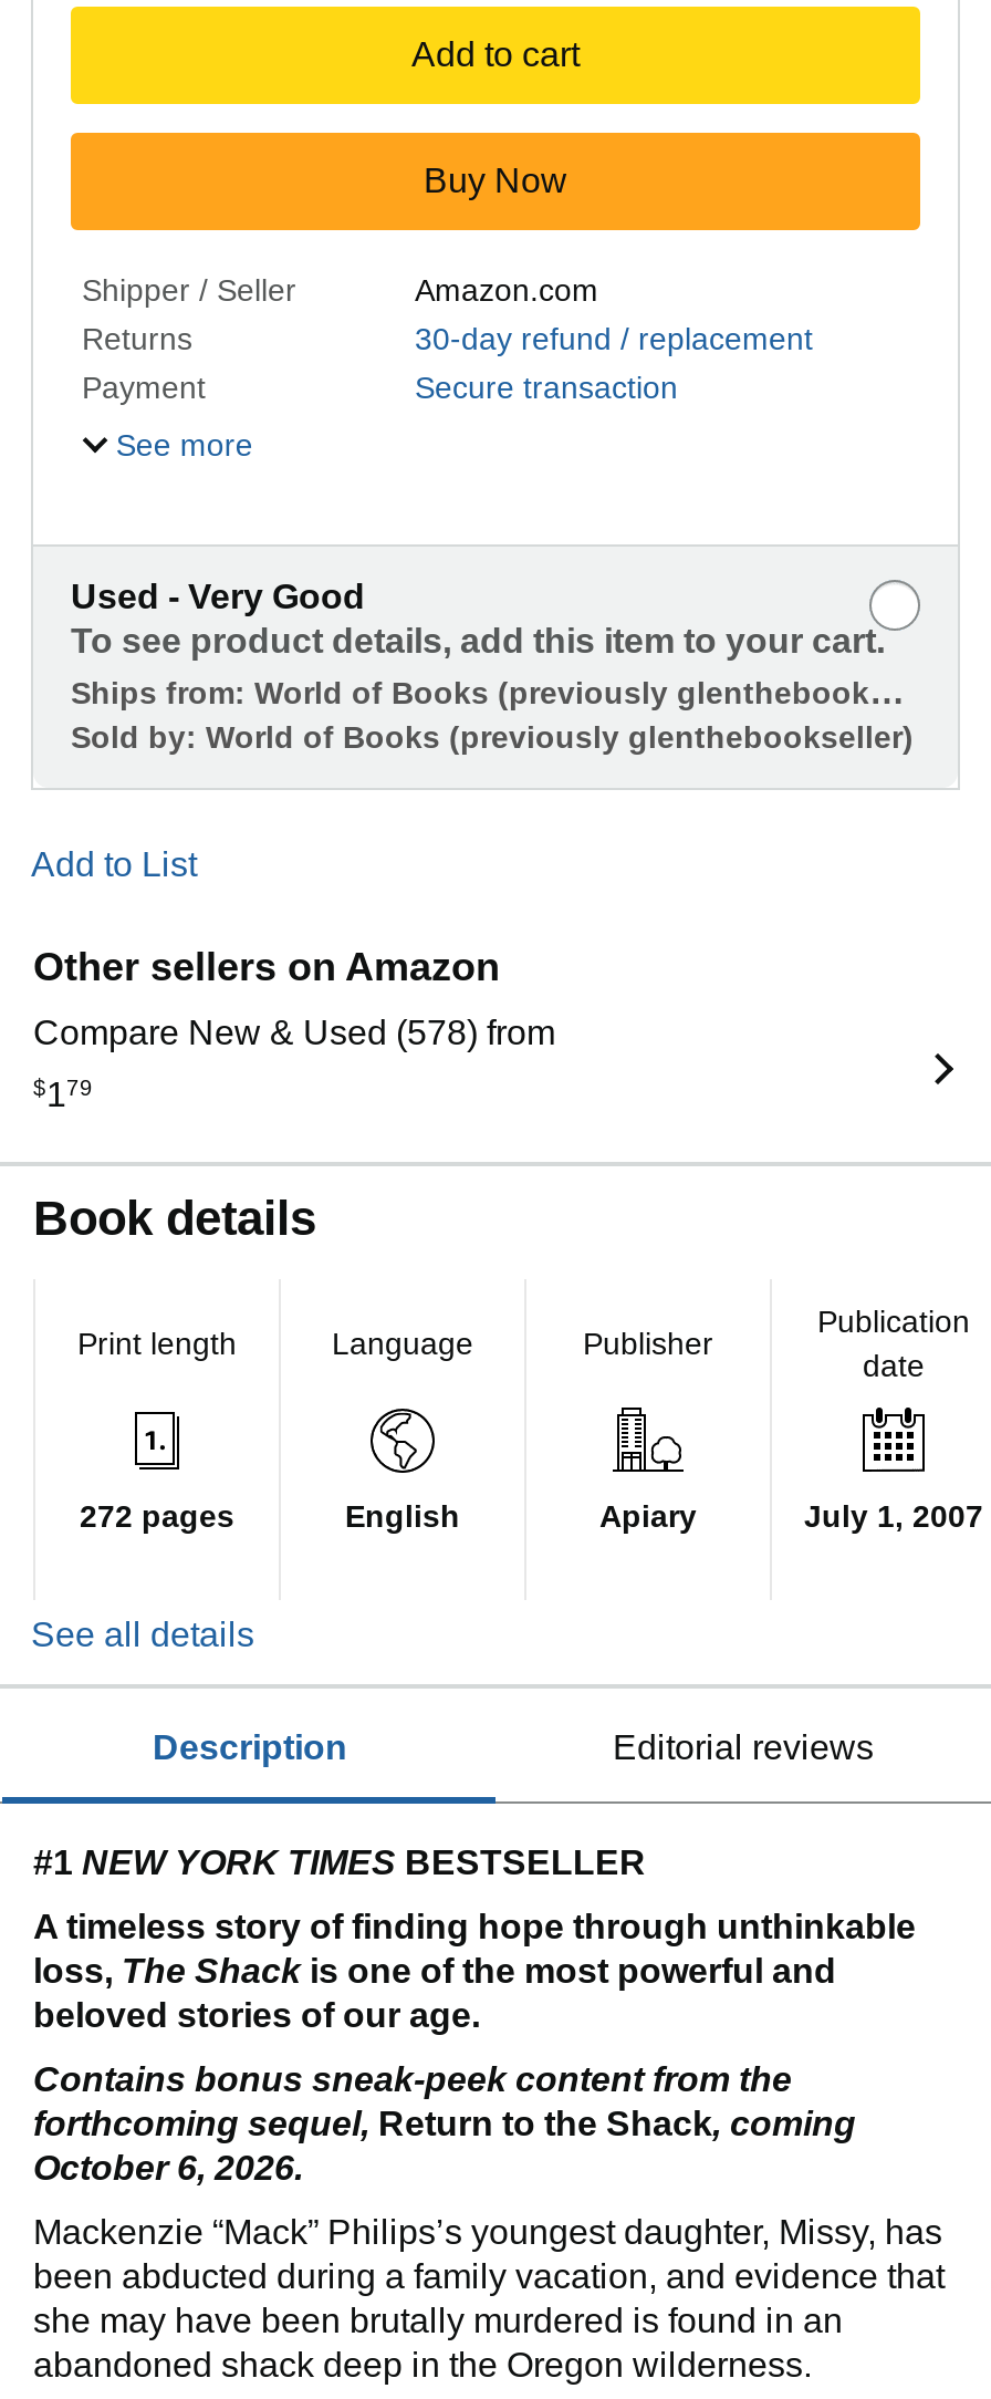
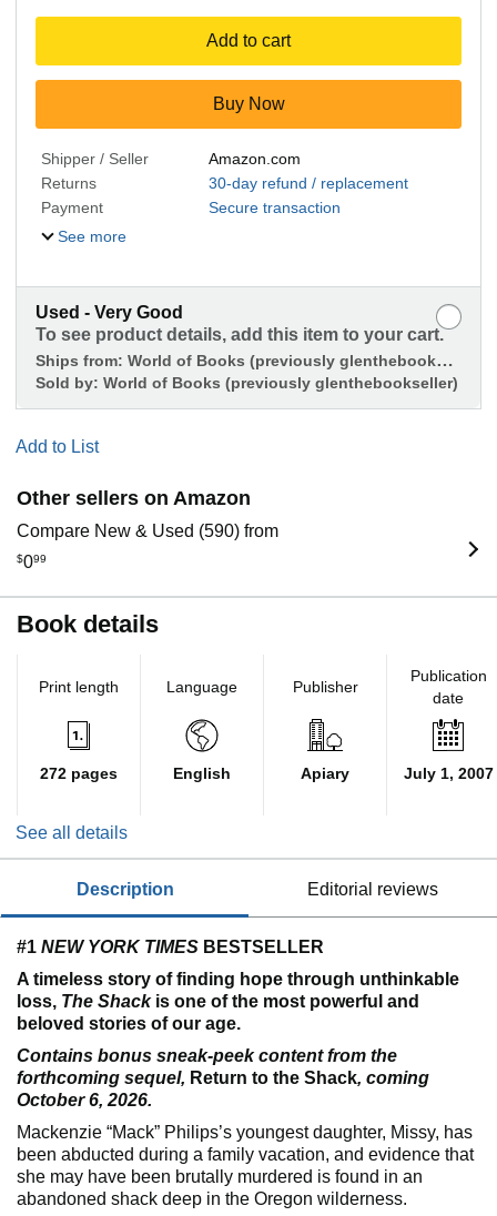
- Compare New & Used (578) from
+ Compare New & Used (590) from

- $179
+ $099
